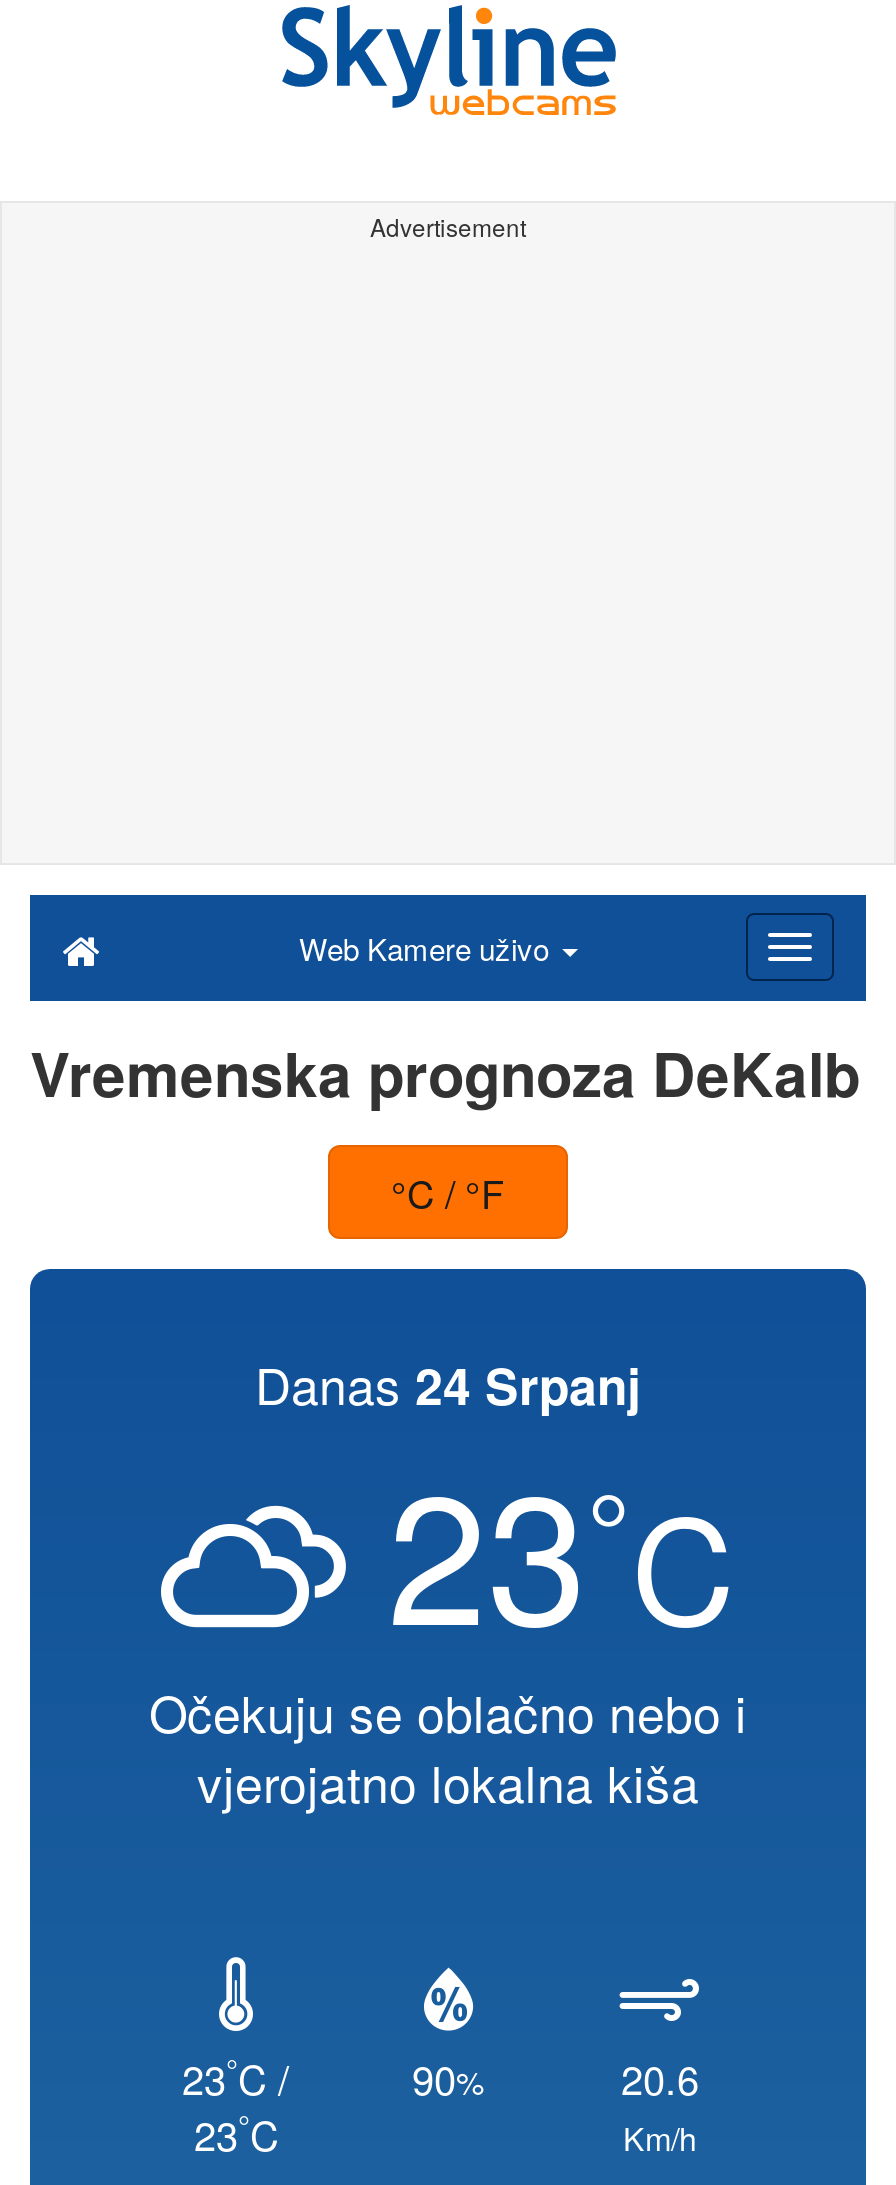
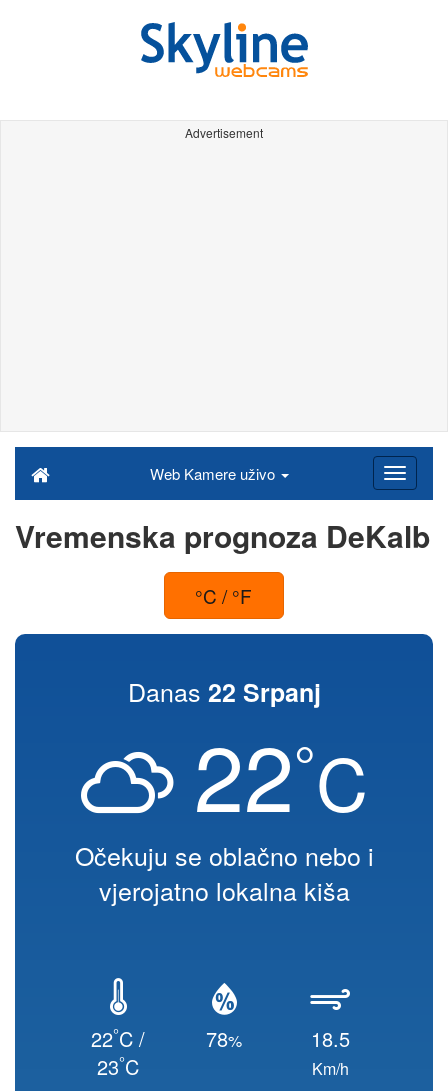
- Danas 24 Srpanj
+ Danas 22 Srpanj

- 23°C
+ 22°C

- 23°C /
+ 22°C /

- 90%
+ 78%

- 20.6
+ 18.5
